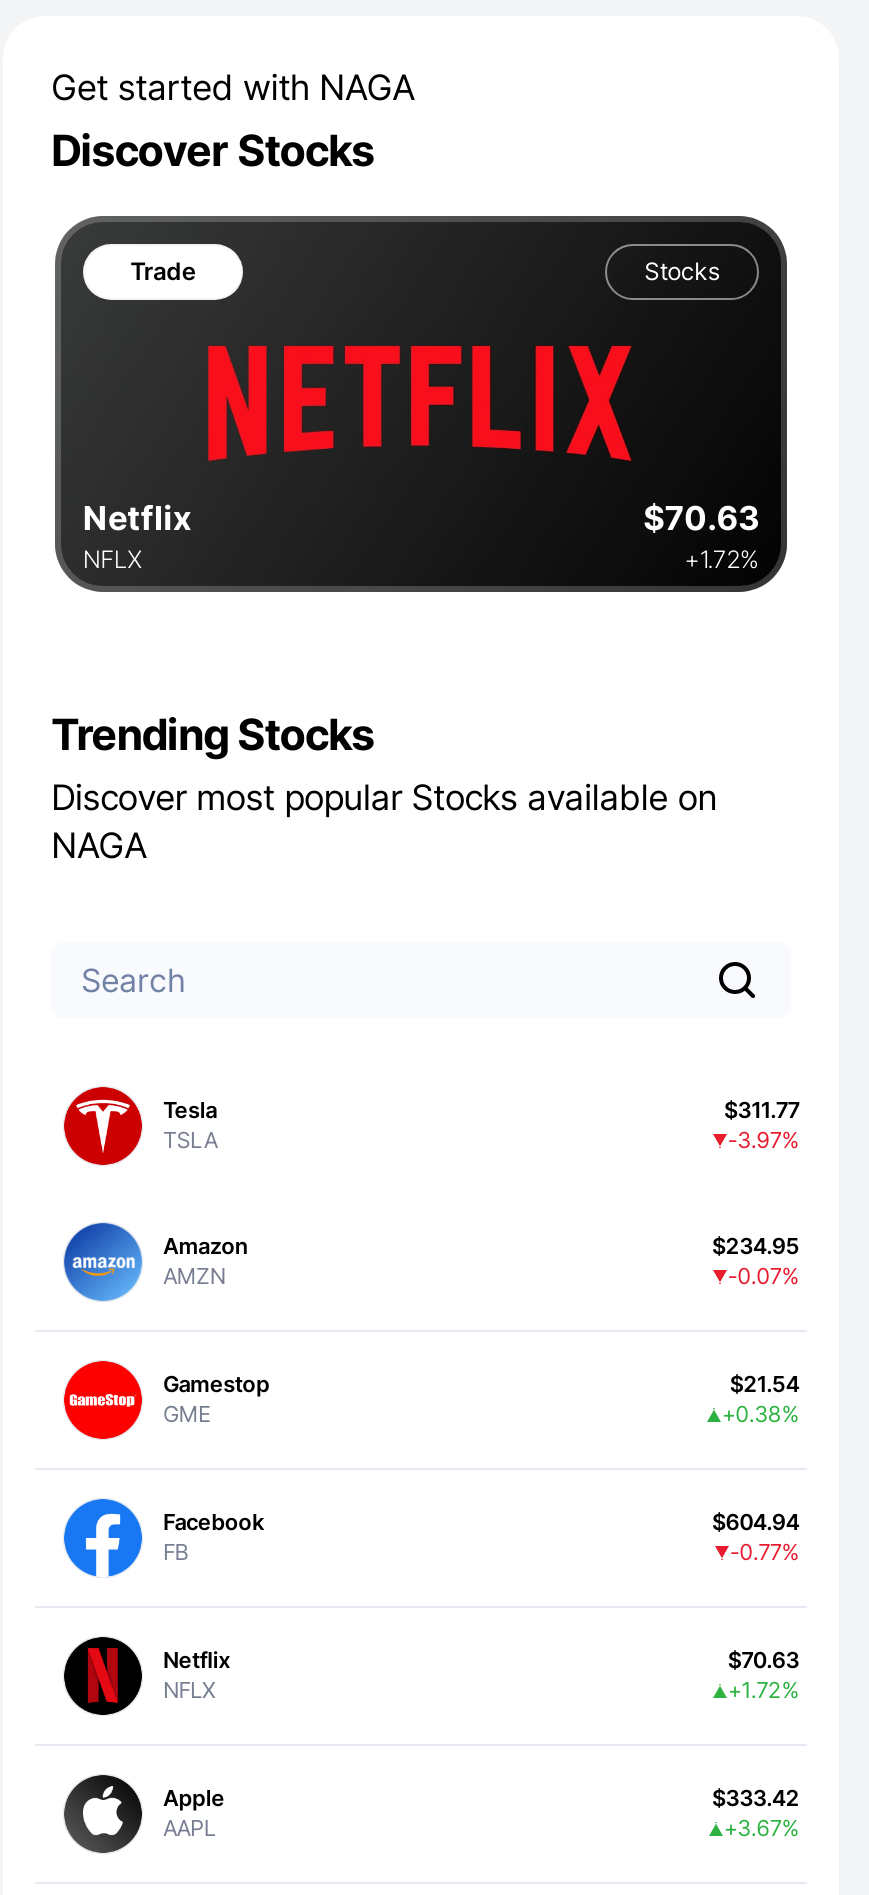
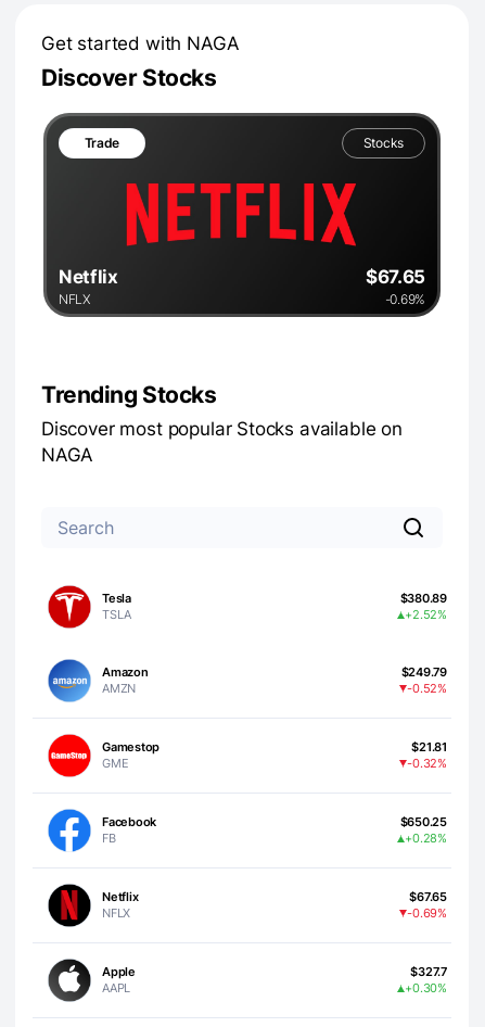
- $70.63
+ $67.65

- +1.72%
+ -0.69%

- $311.77
+ $380.89

- -3.97%
+ +2.52%

- $234.95
+ $249.79

- -0.07%
+ -0.52%

- $21.54
+ $21.81

- +0.38%
+ -0.32%

- $604.94
+ $650.25

- -0.77%
+ +0.28%

- $70.63
+ $67.65

- +1.72%
+ -0.69%

- $333.42
+ $327.7

- +3.67%
+ +0.30%
